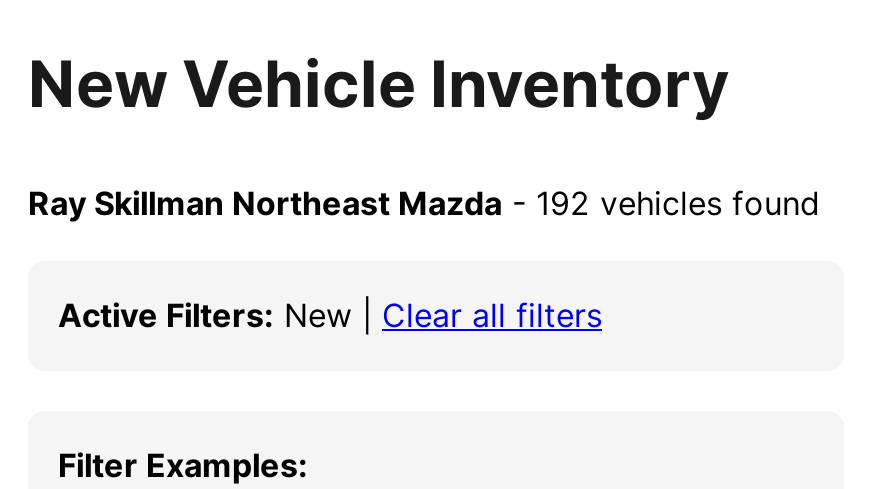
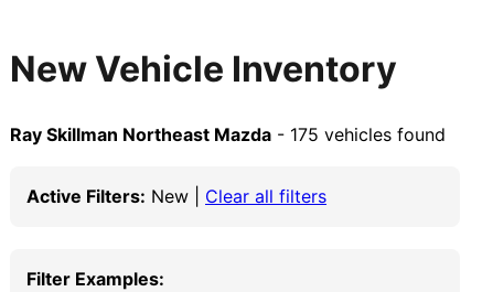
- Ray Skillman Northeast Mazda - 192 vehicles found
+ Ray Skillman Northeast Mazda - 175 vehicles found
